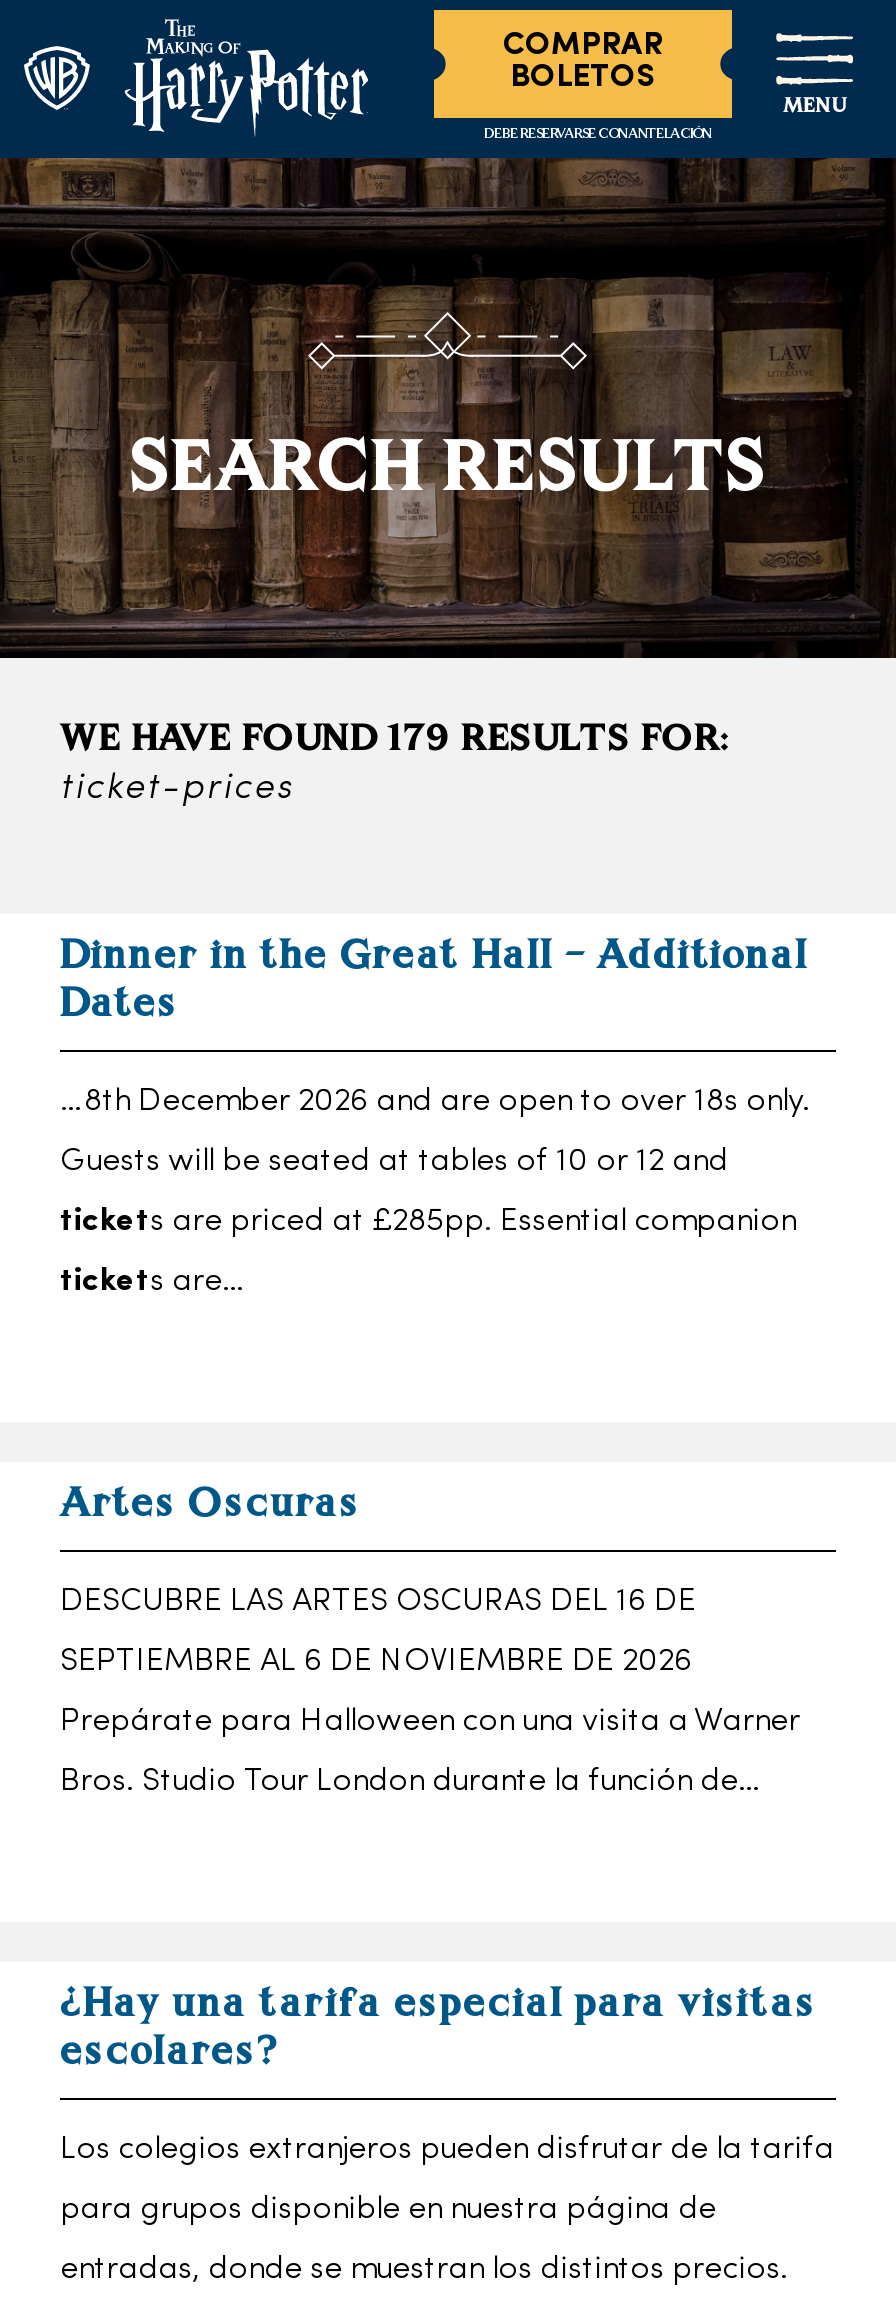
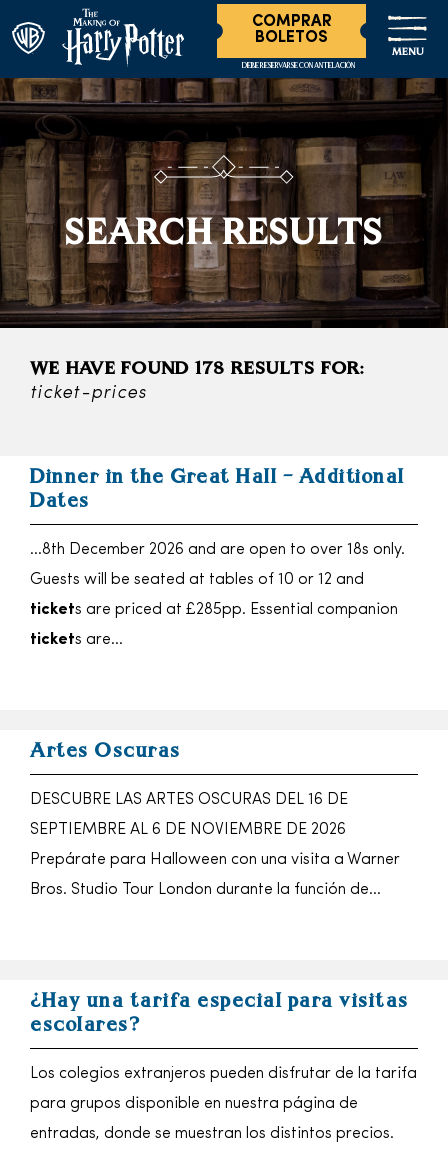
- WE HAVE FOUND 179 RESULTS FOR:
+ WE HAVE FOUND 178 RESULTS FOR:
